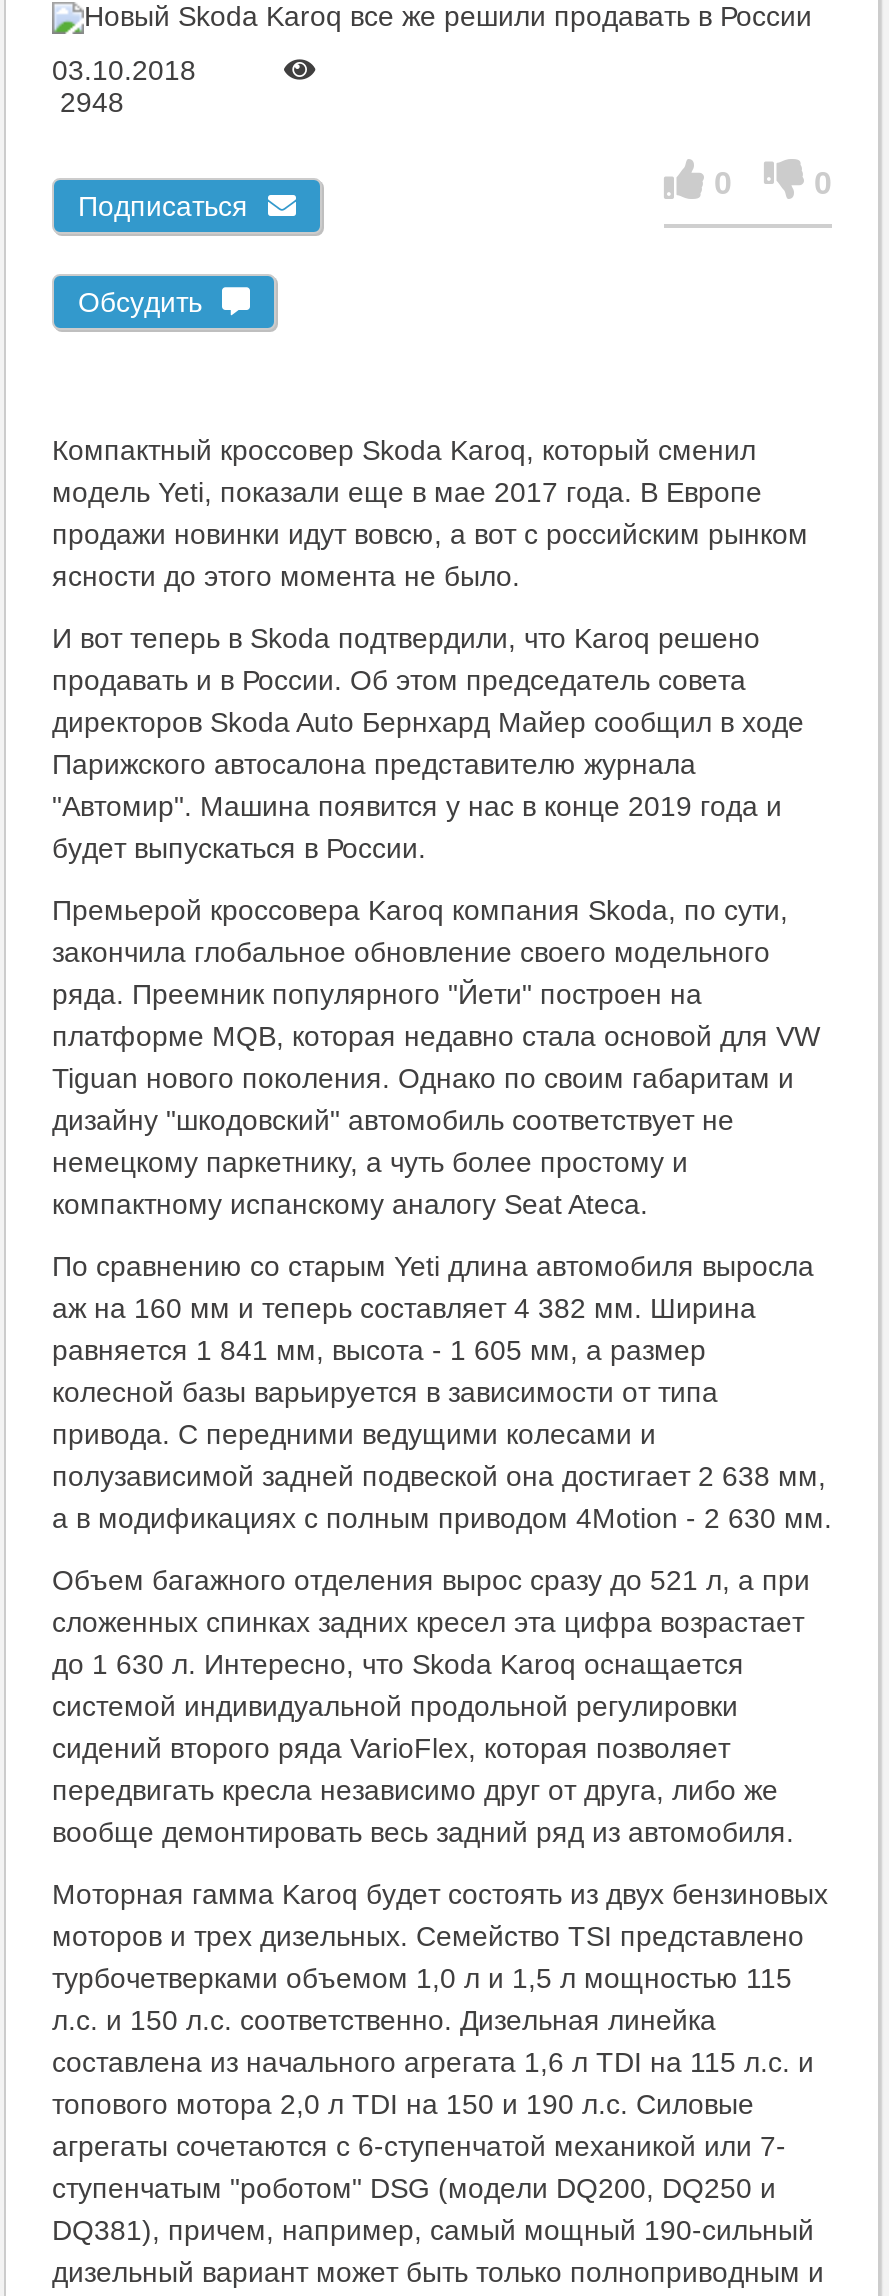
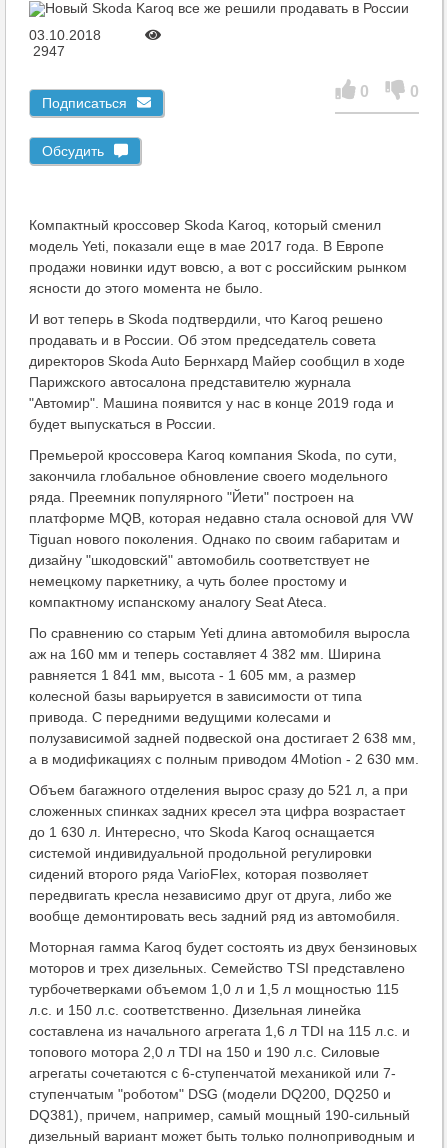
- 2948
+ 2947
